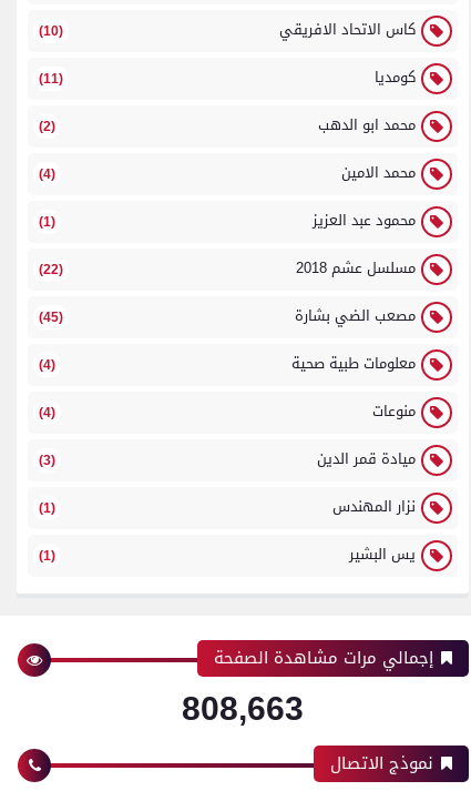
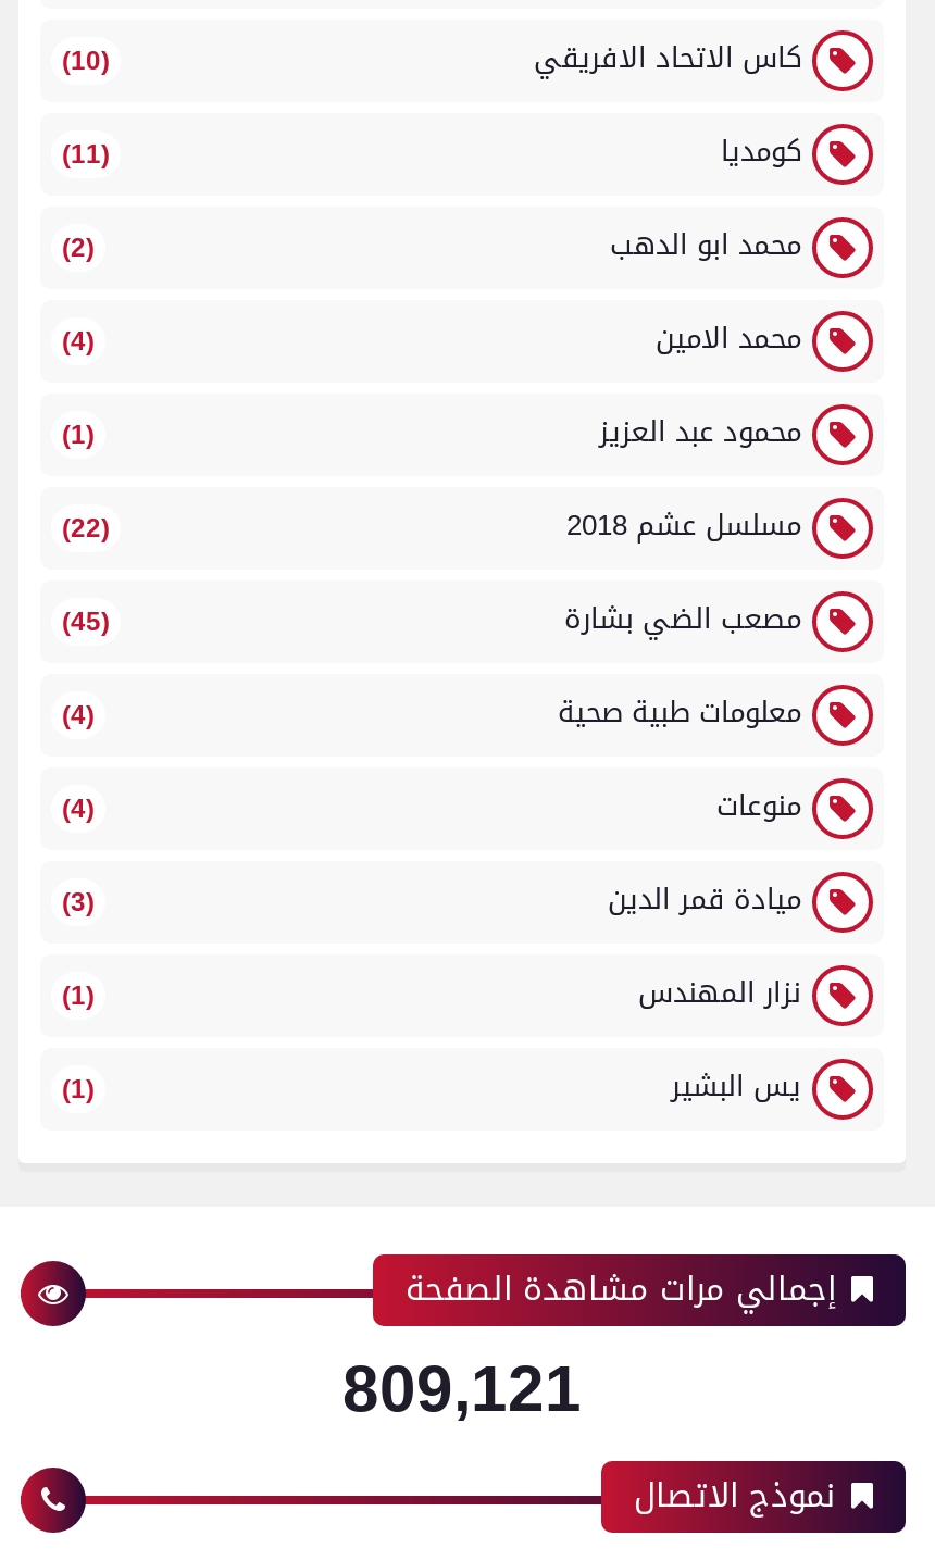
- 808,663
+ 809,121
